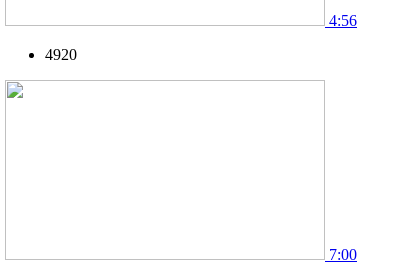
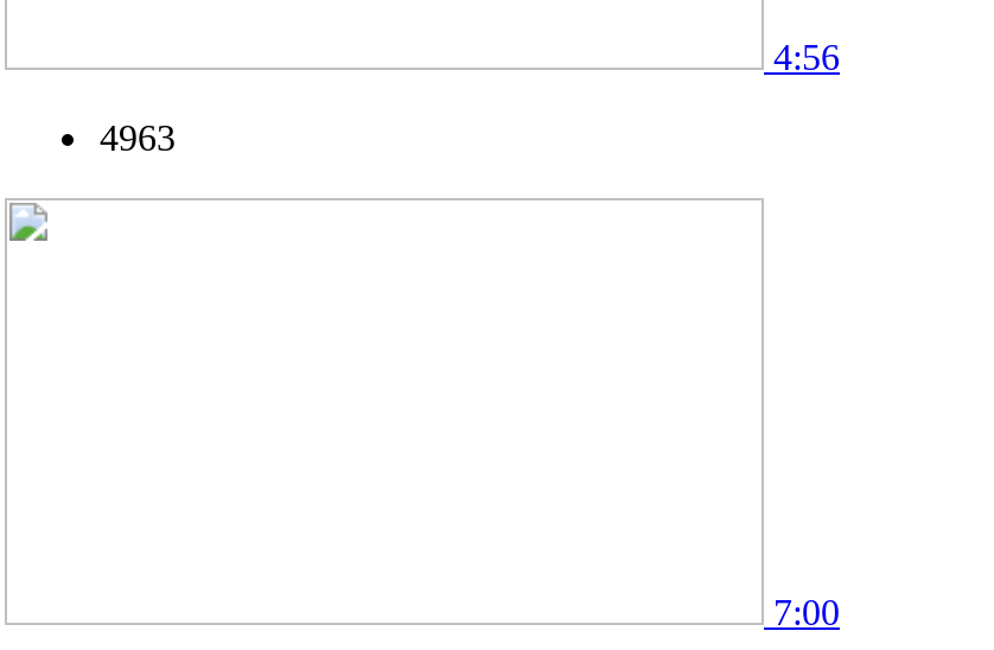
- 4920
+ 4963
